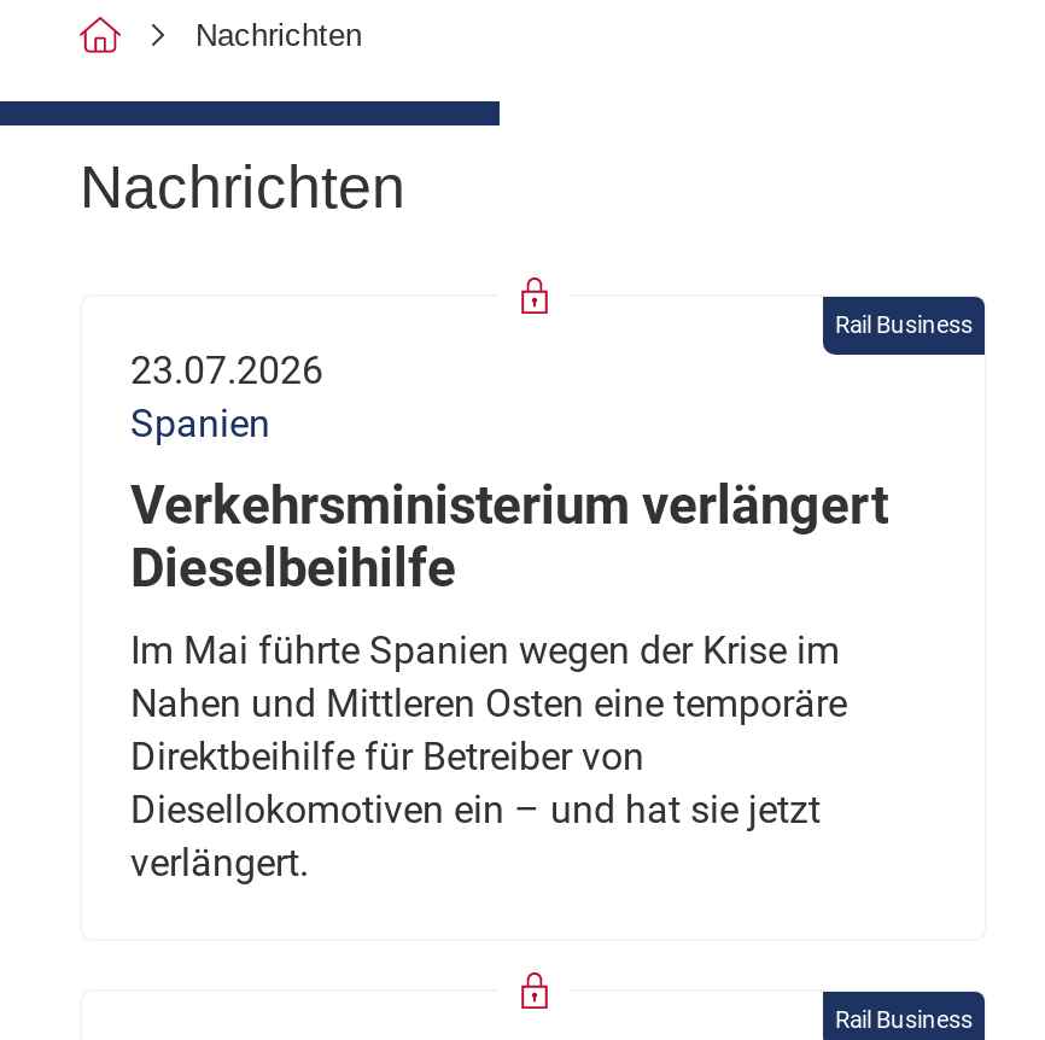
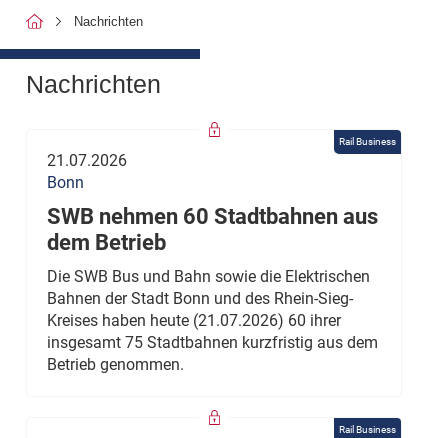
- 23.07.2026
- Spanien
+ 21.07.2026
+ Bonn

- Verkehrsministerium verlängert
- Dieselbeihilfe
+ SWB nehmen 60 Stadtbahnen aus
+ dem Betrieb

- Im Mai führte Spanien wegen der Krise im
- Nahen und Mittleren Osten eine temporäre
- Direktbeihilfe für Betreiber von
- Diesellokomotiven ein – und hat sie jetzt
- verlängert.
+ Die SWB Bus und Bahn sowie die Elektrischen
+ Bahnen der Stadt Bonn und des Rhein-Sieg-
+ Kreises haben heute (21.07.2026) 60 ihrer
+ insgesamt 75 Stadtbahnen kurzfristig aus dem
+ Betrieb genommen.
